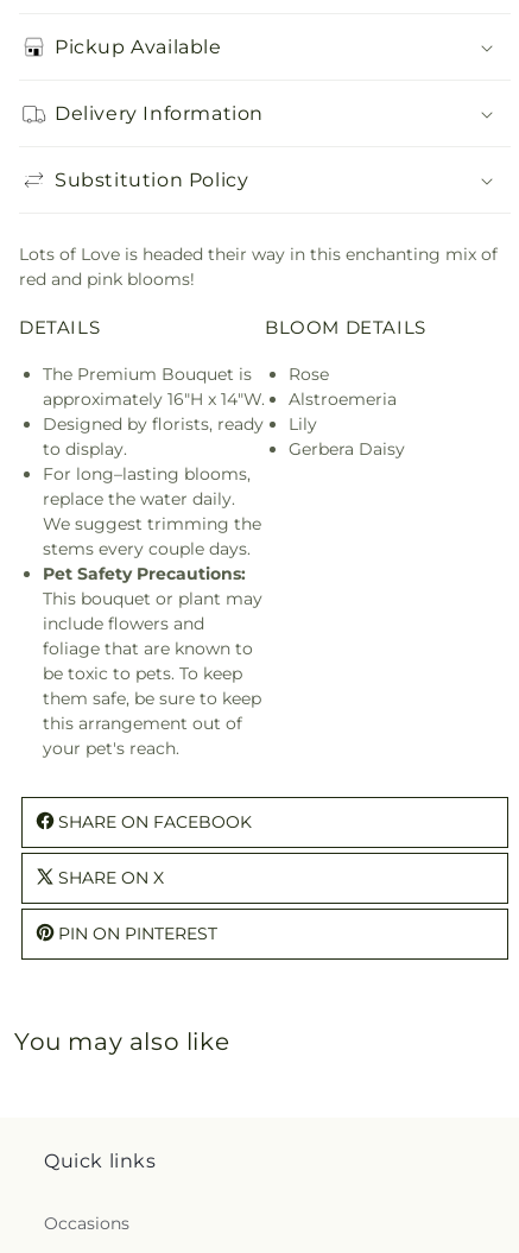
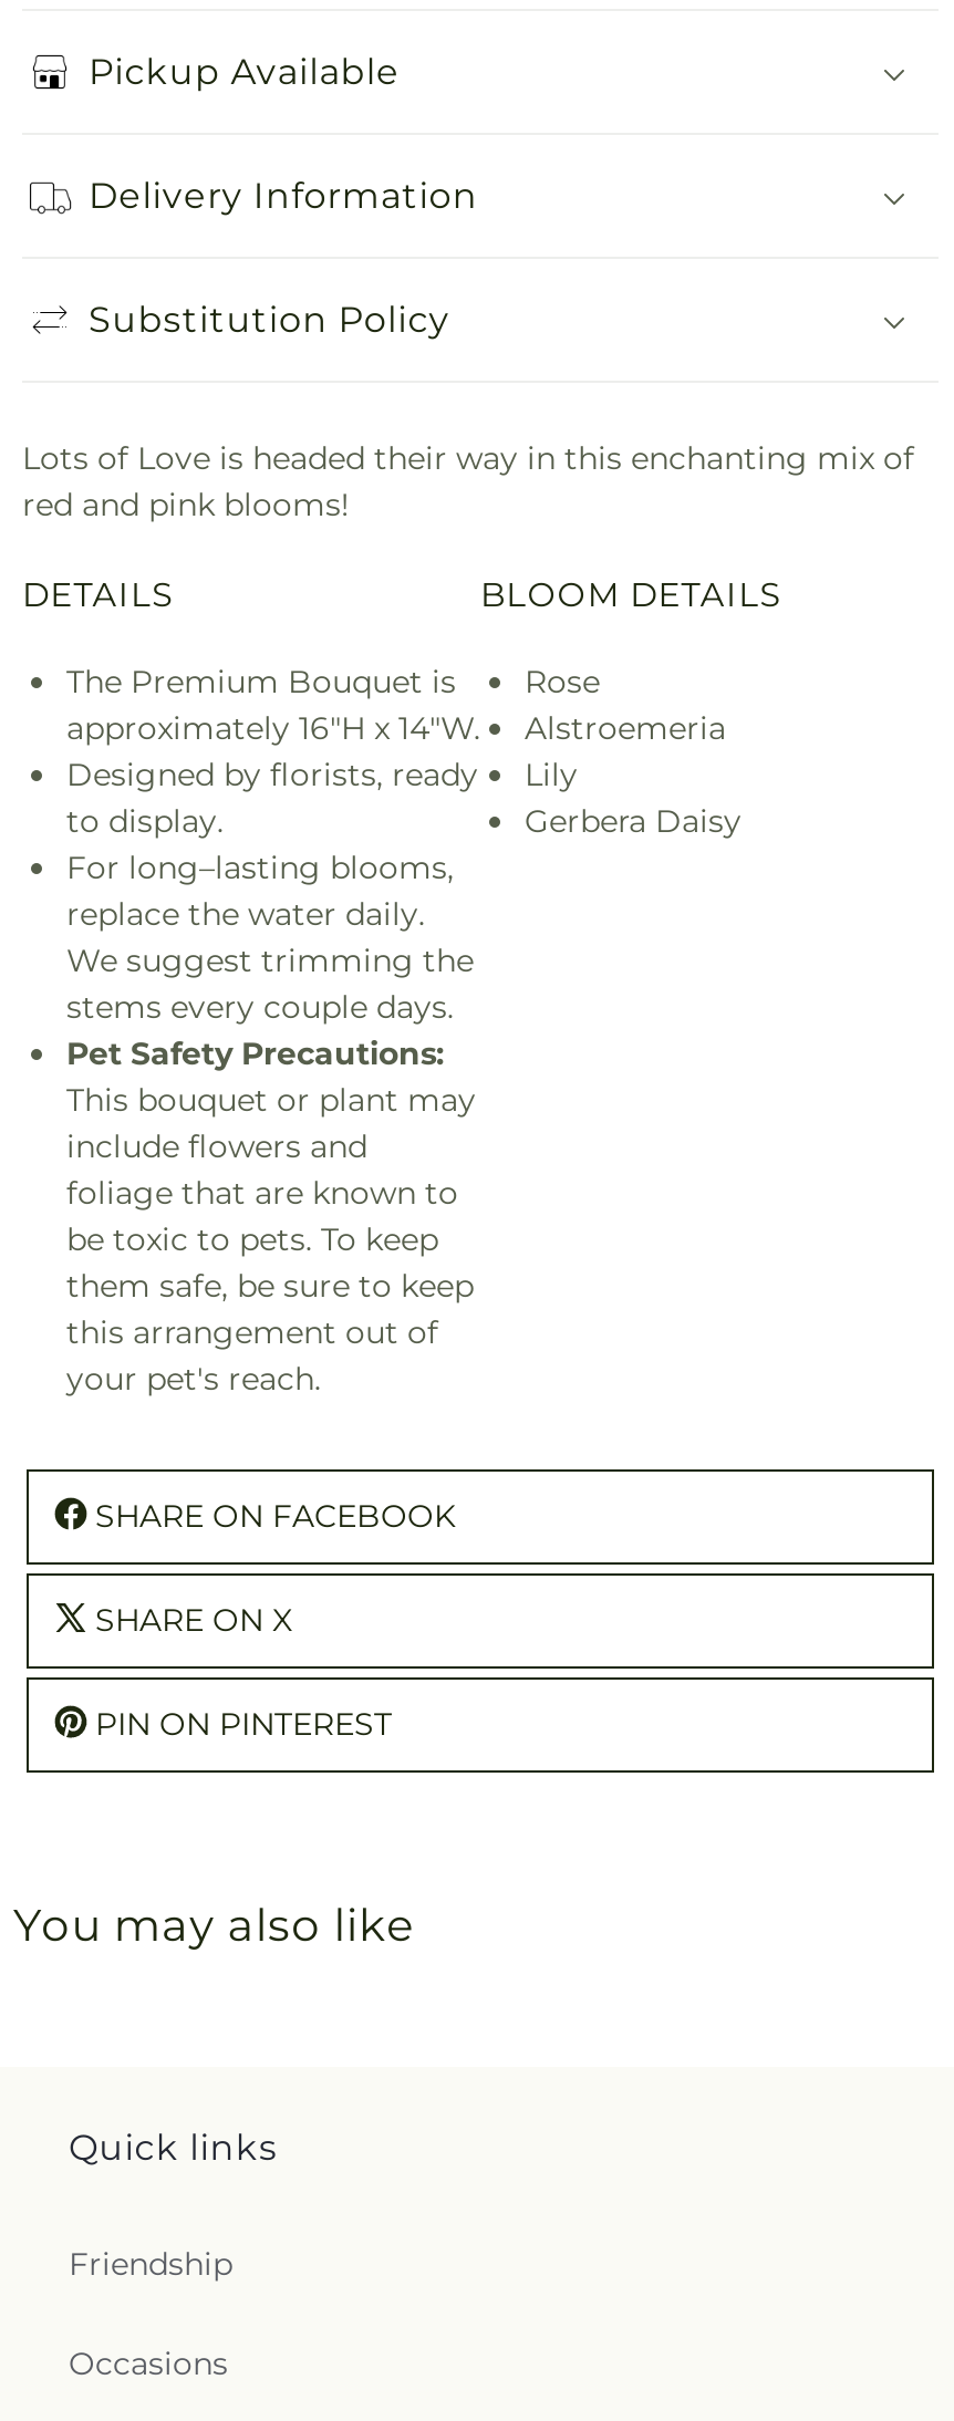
+ Friendship
